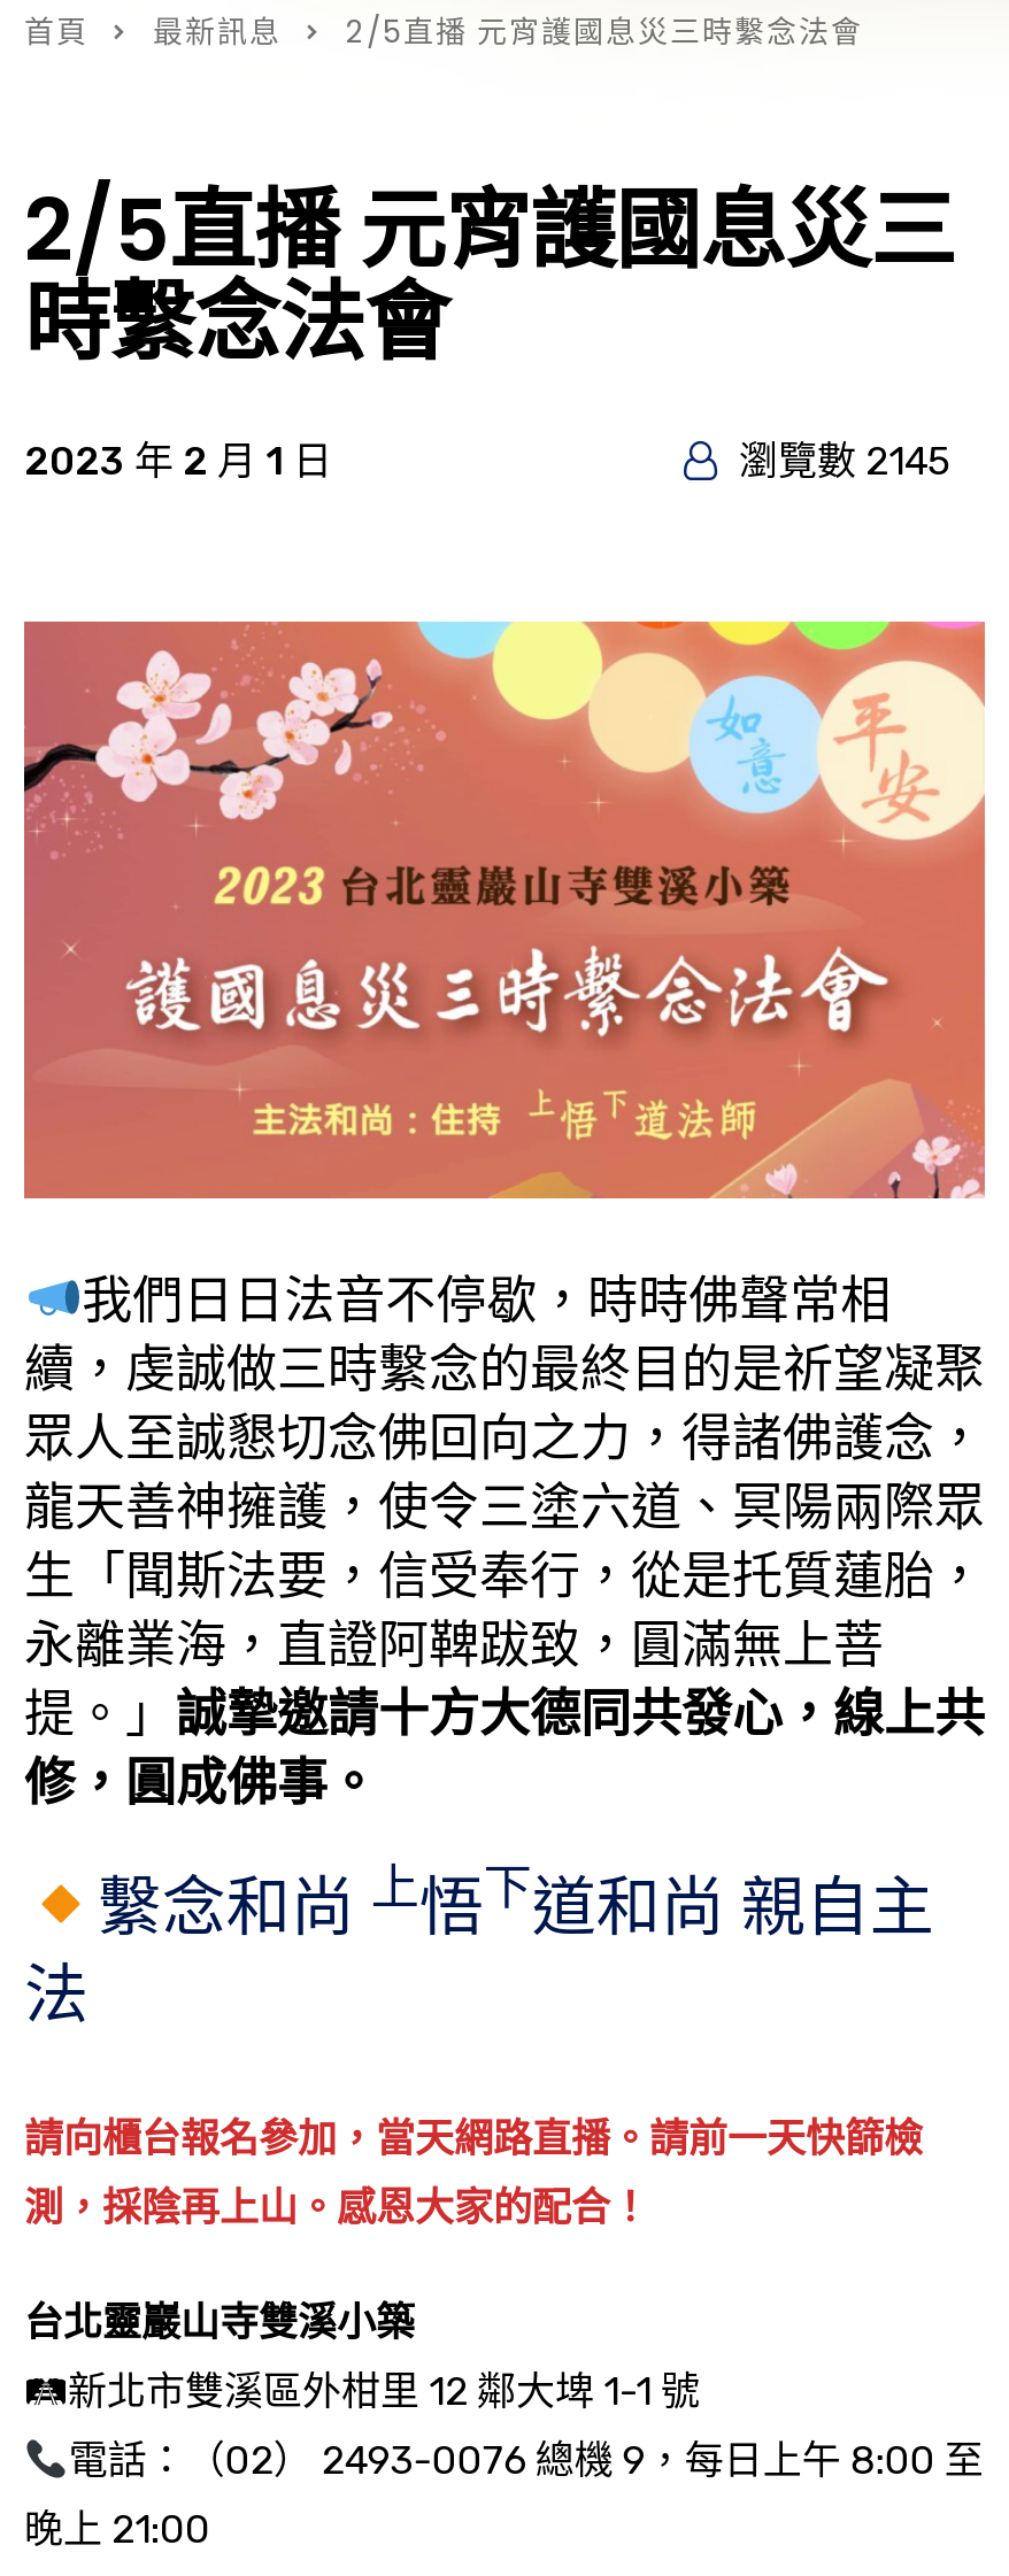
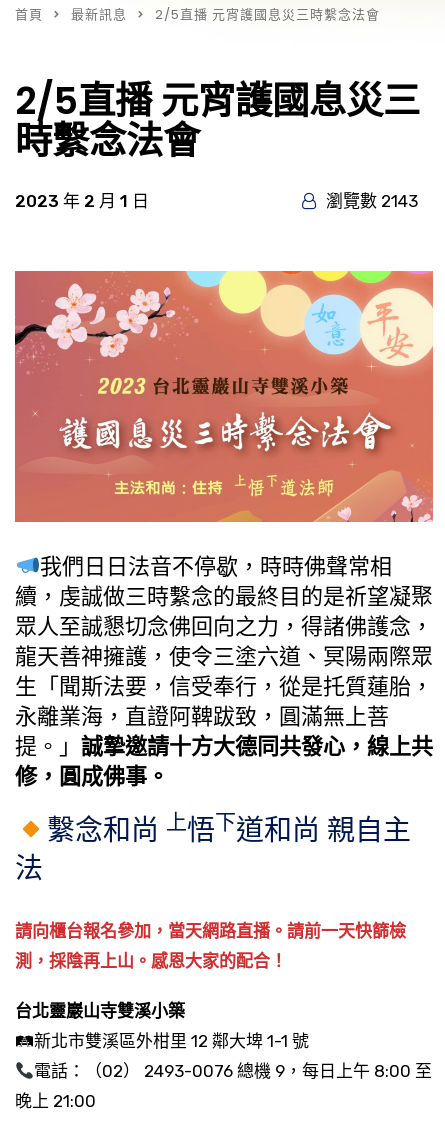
- 瀏覽數 2145
+ 瀏覽數 2143
